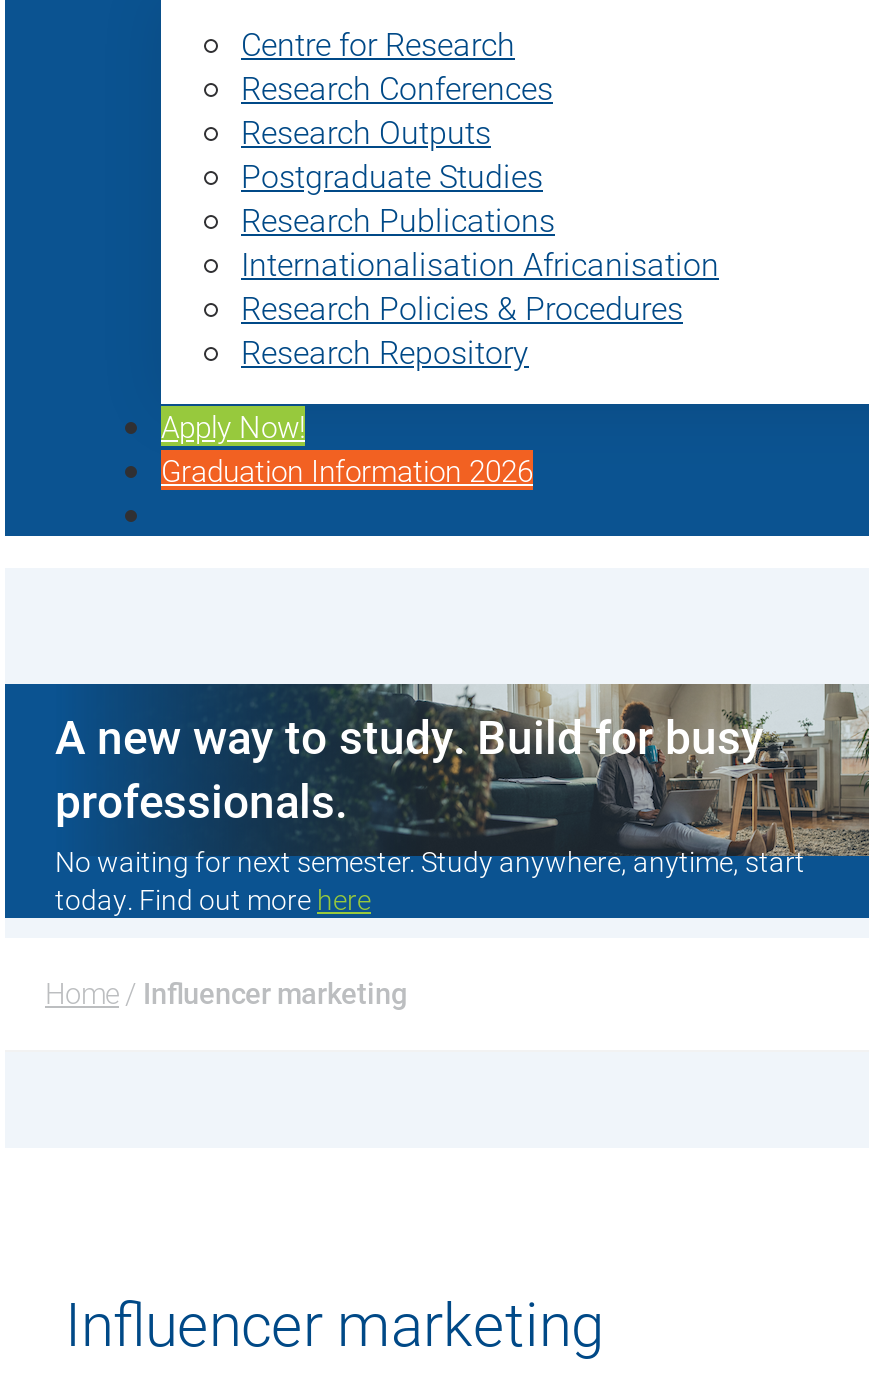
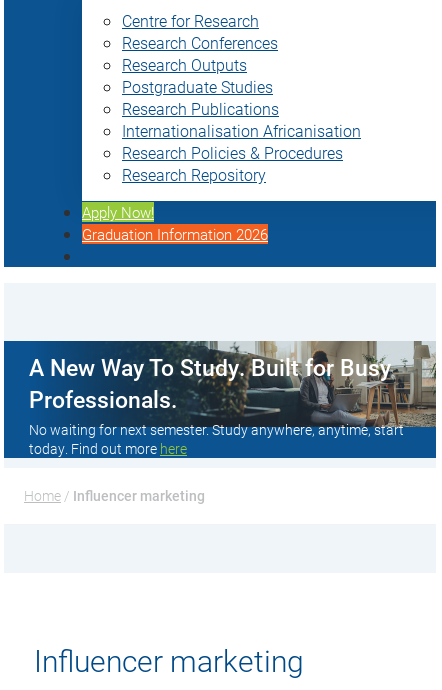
- A new way to study. Build for busy
- professionals.
+ A New Way To Study. Built for Busy
+ Professionals.
